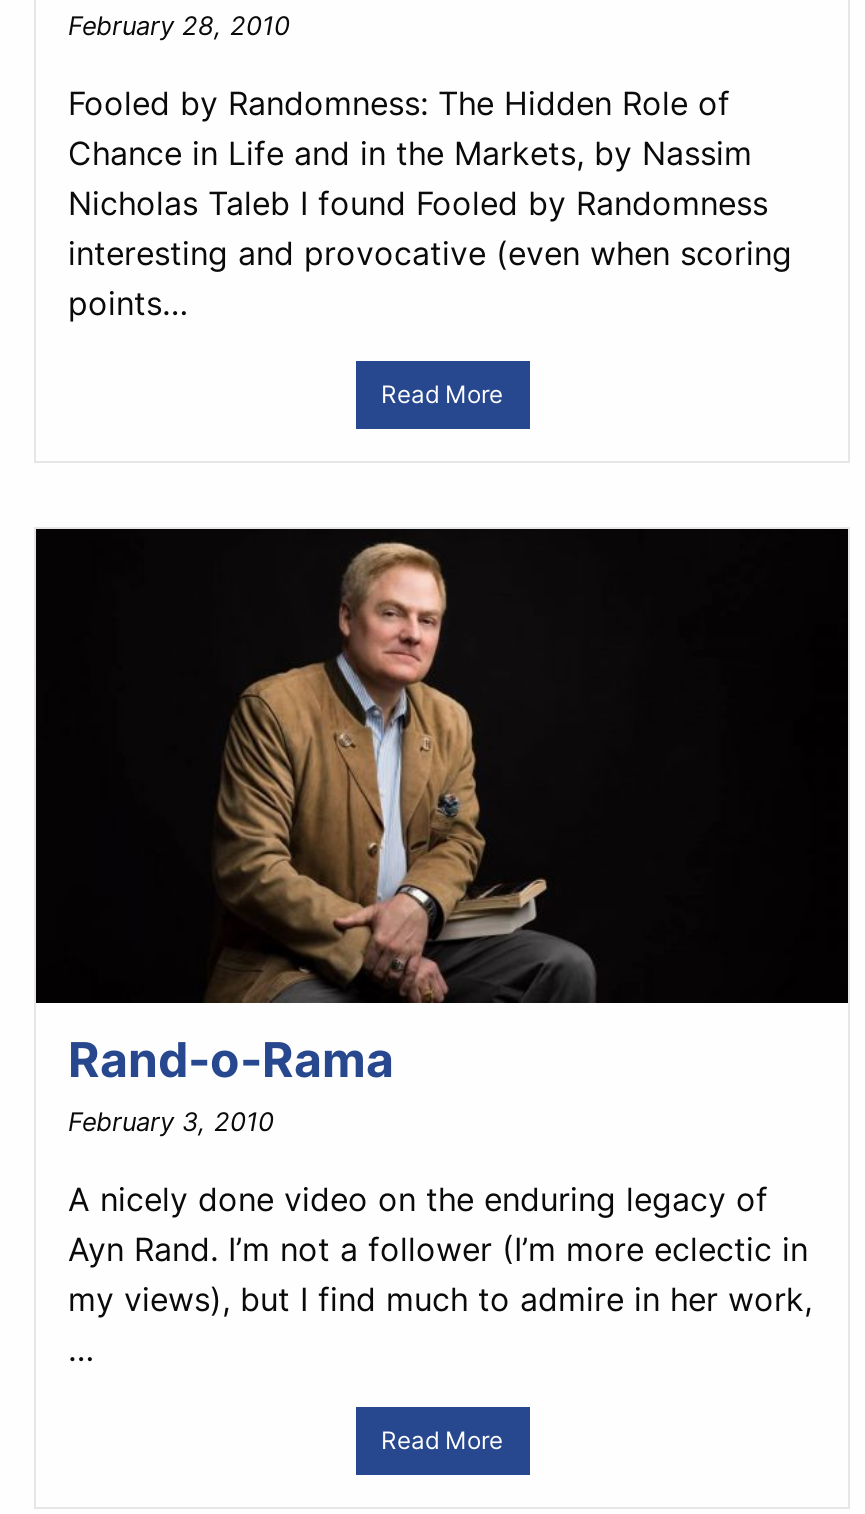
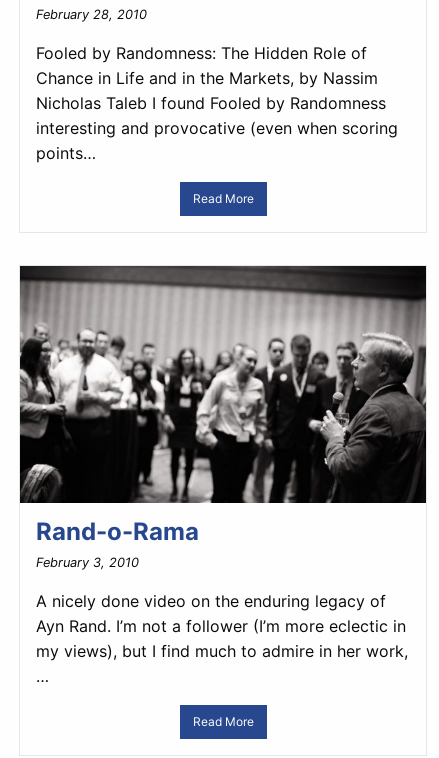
- [image]
+ [image]
